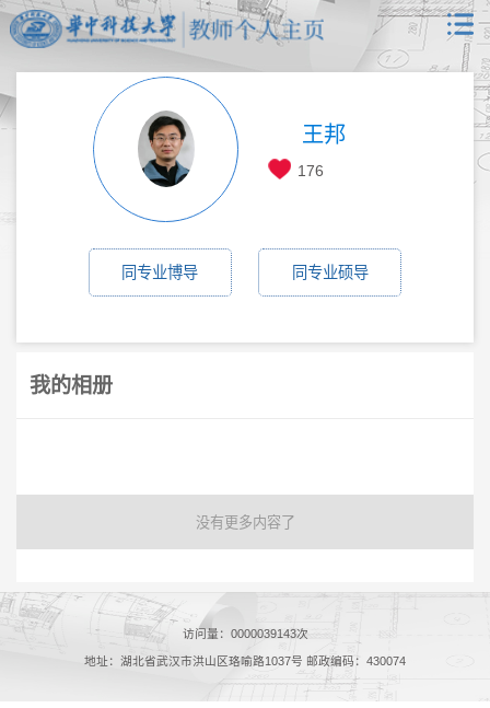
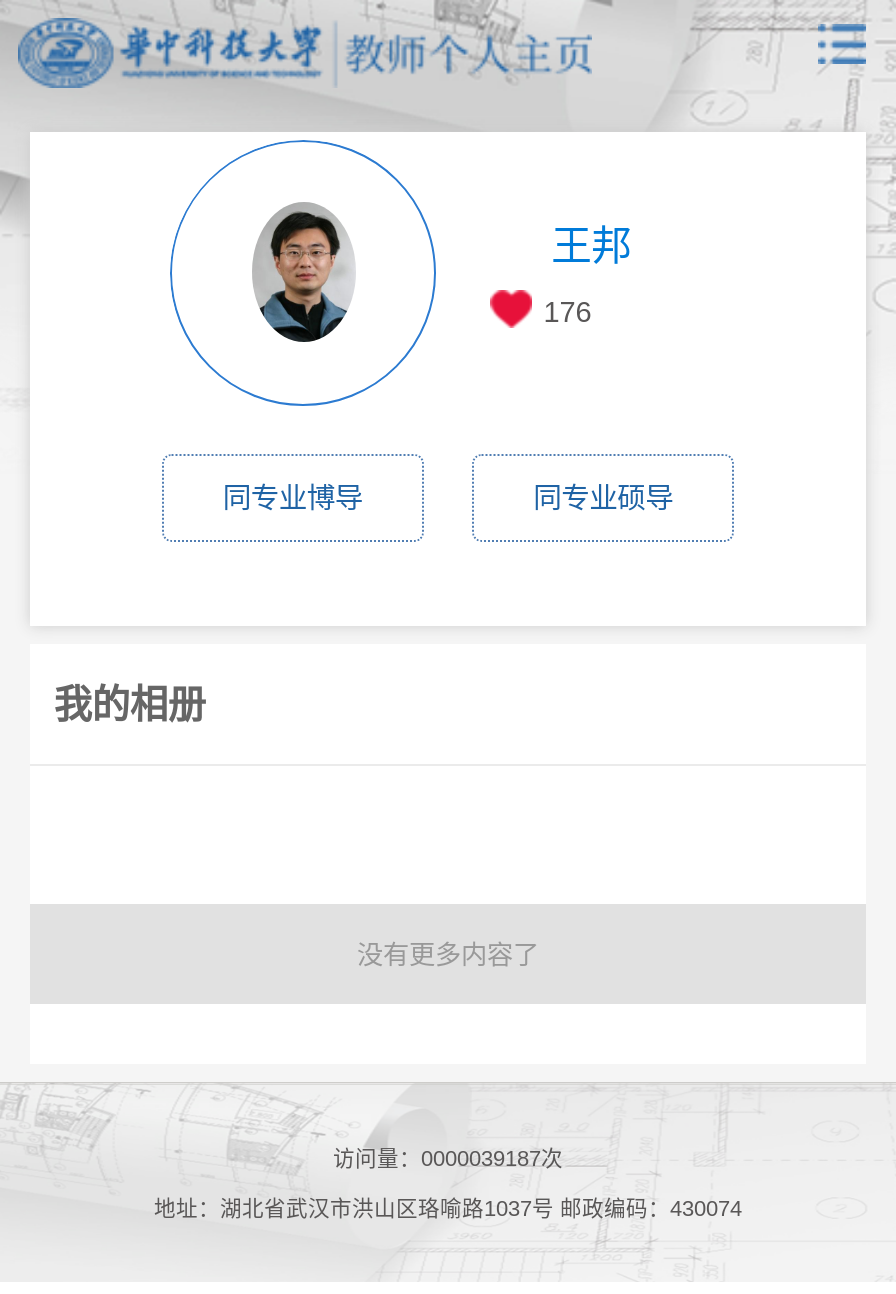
- 访问量：0000039143次
+ 访问量：0000039187次
